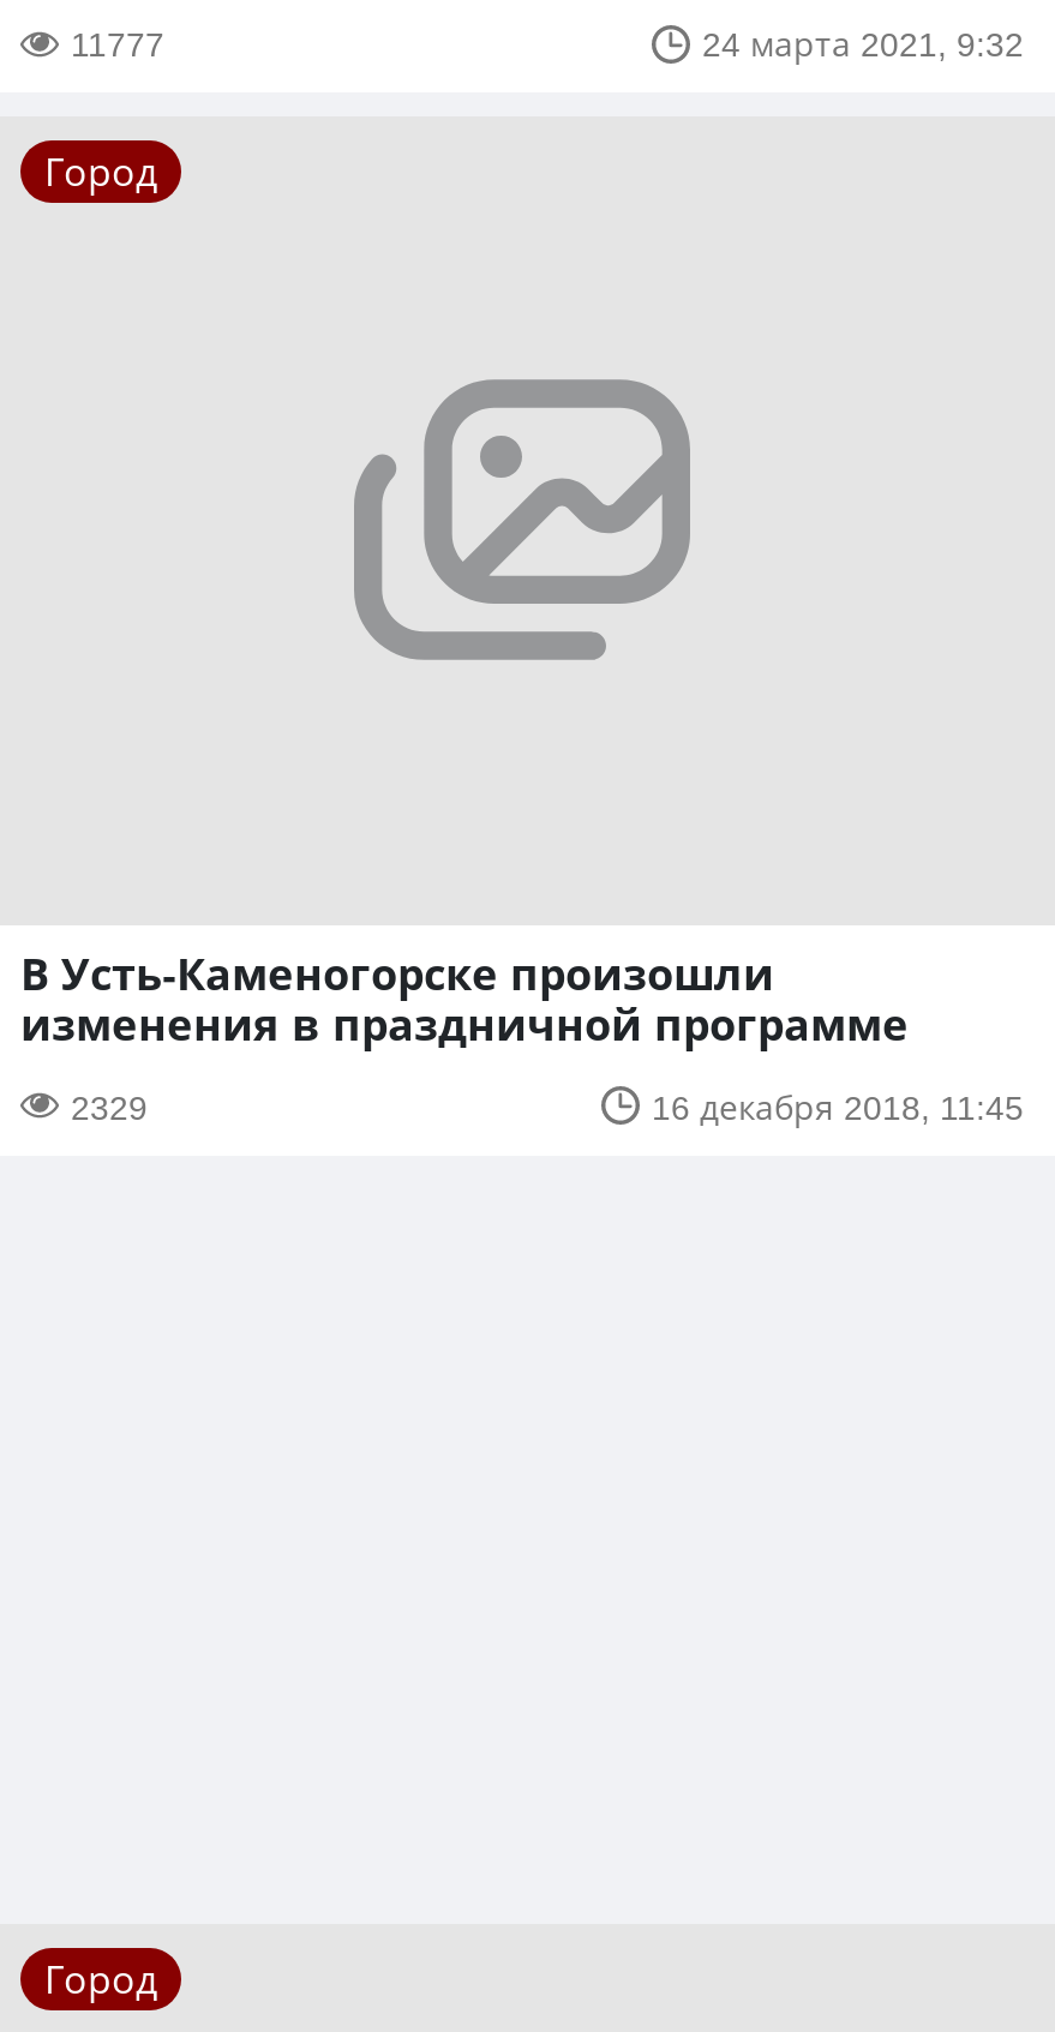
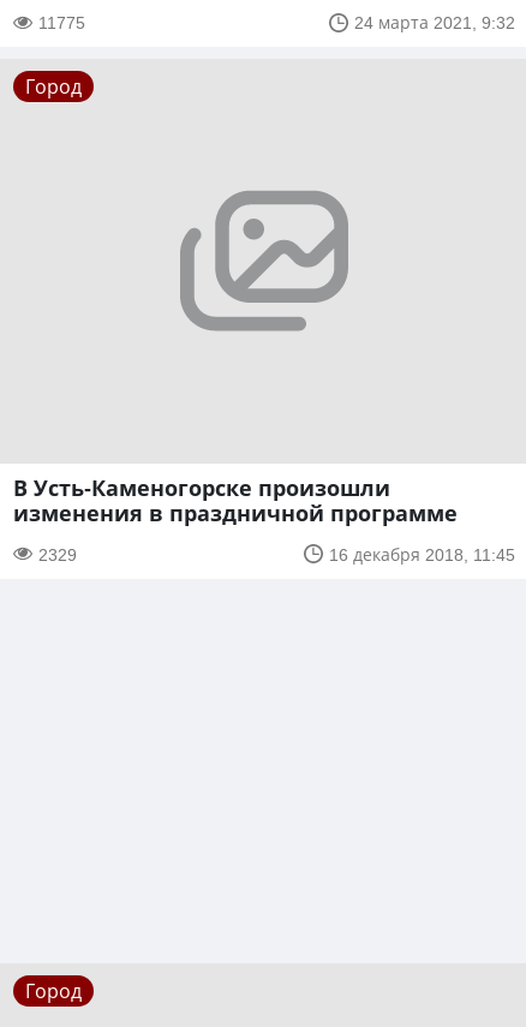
- 11777
+ 11775
